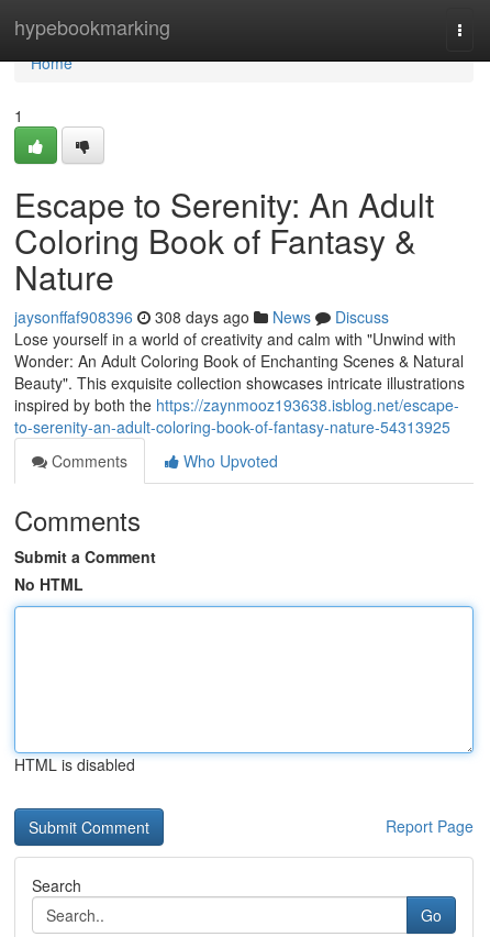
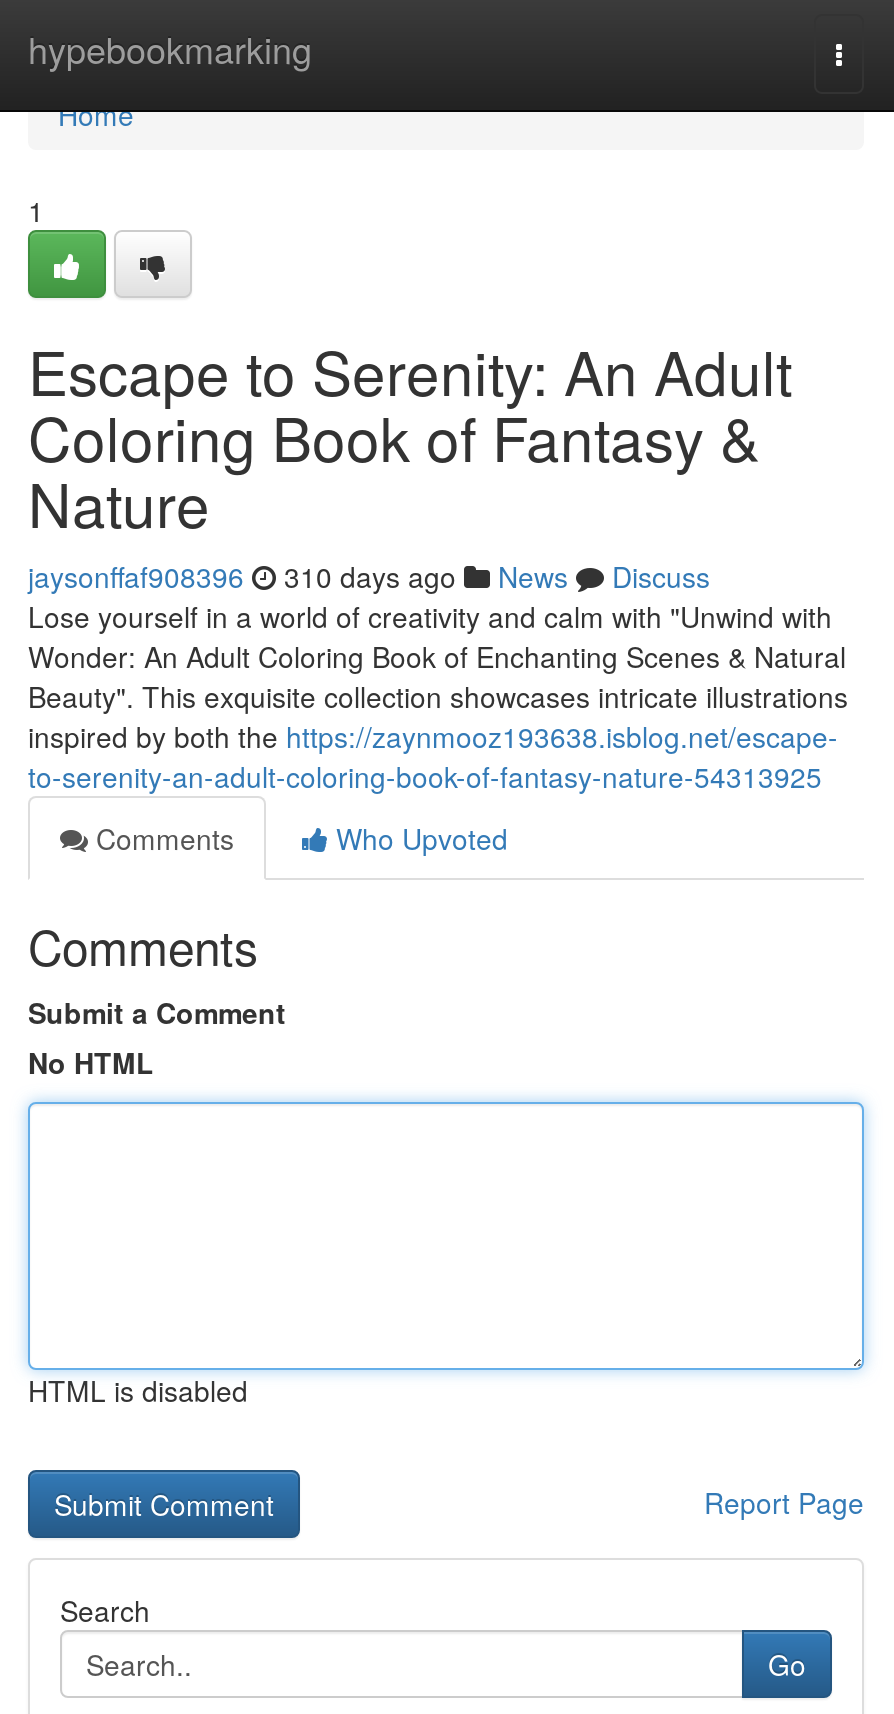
- jaysonffaf908396 308 days ago News Discuss
+ jaysonffaf908396 310 days ago News Discuss
